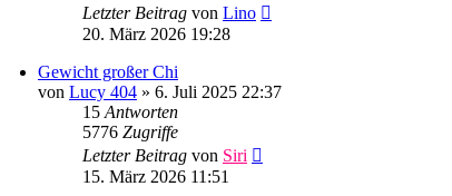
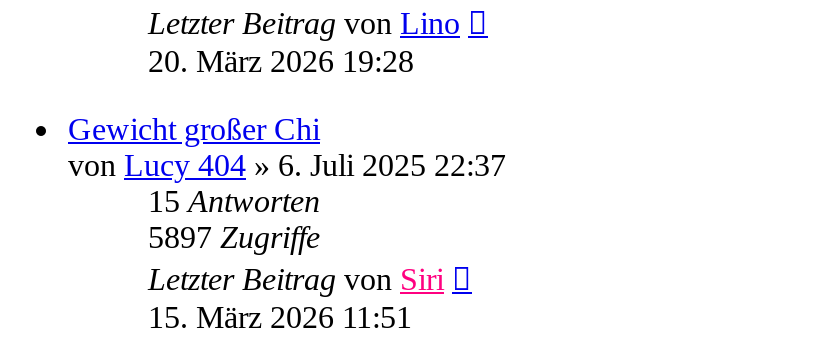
- 5776 Zugriffe
+ 5897 Zugriffe
